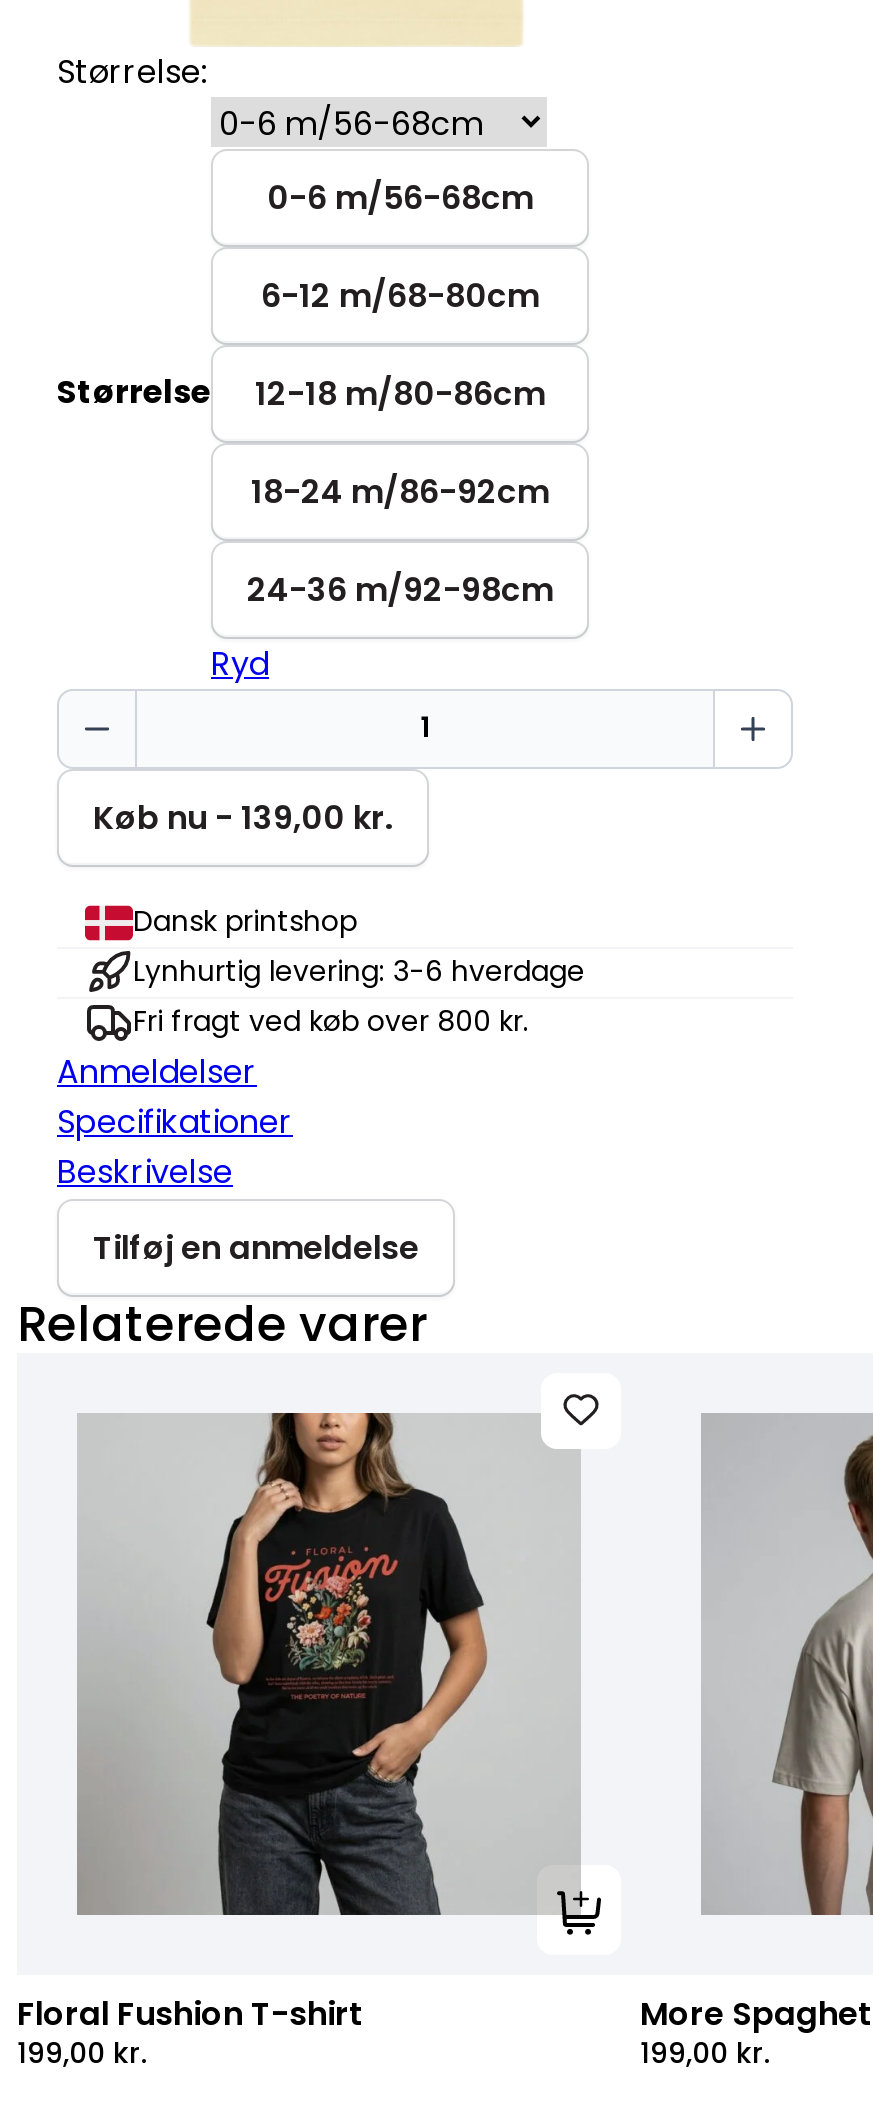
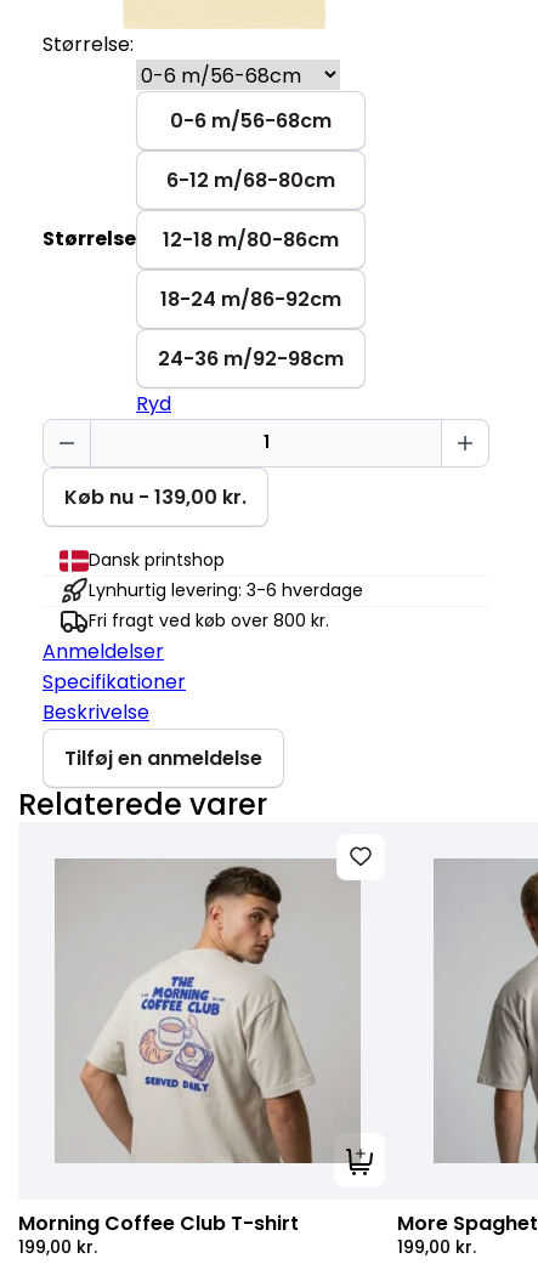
- [image]
- Floral Fushion T-shirt
+ [image]
+ Morning Coffee Club T-shirt
